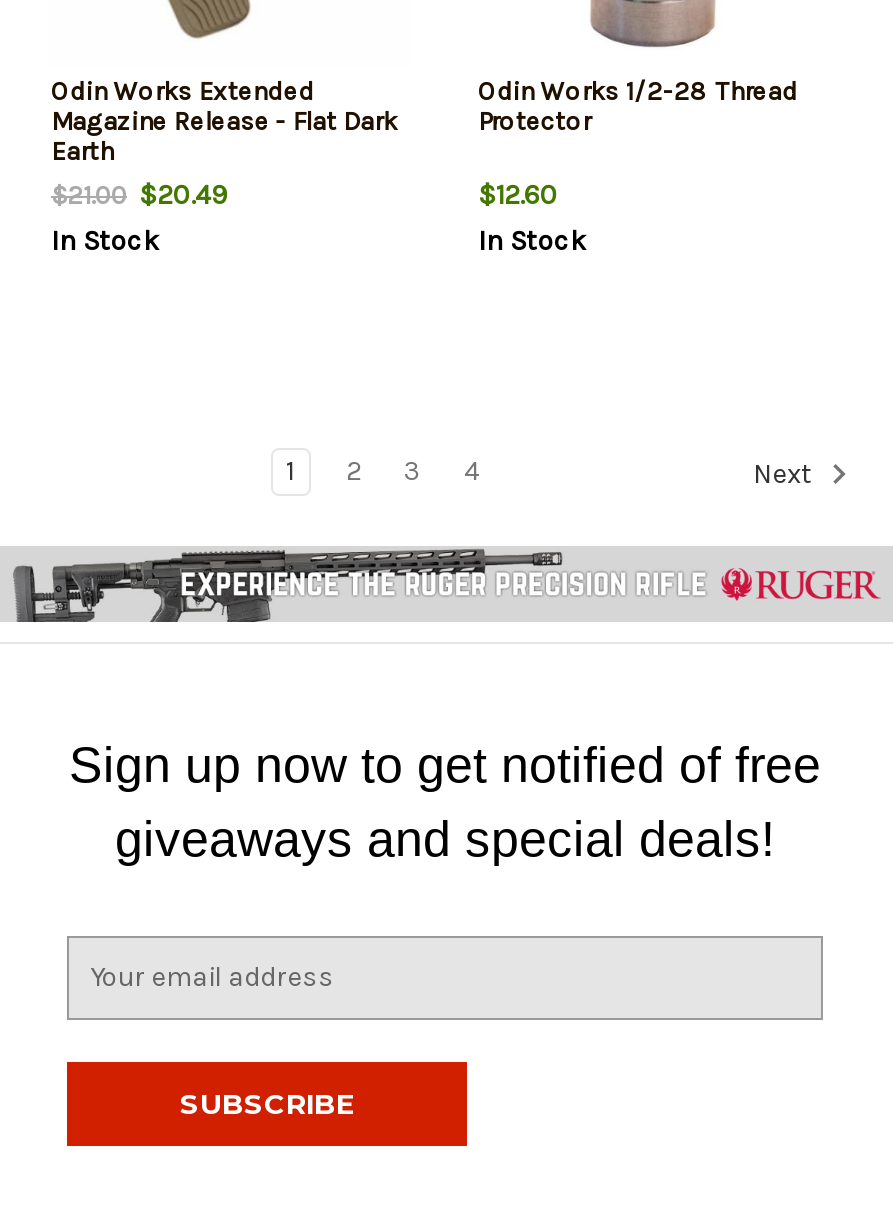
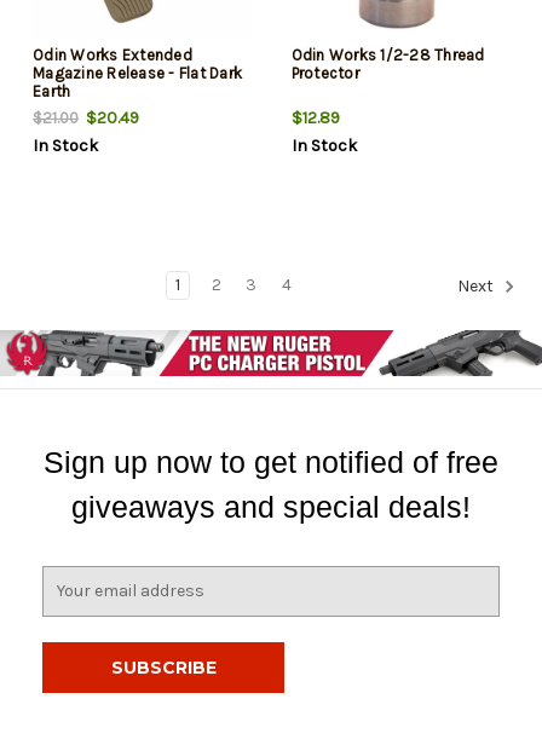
- $12.60
+ $12.89

- [image]
+ [image]
